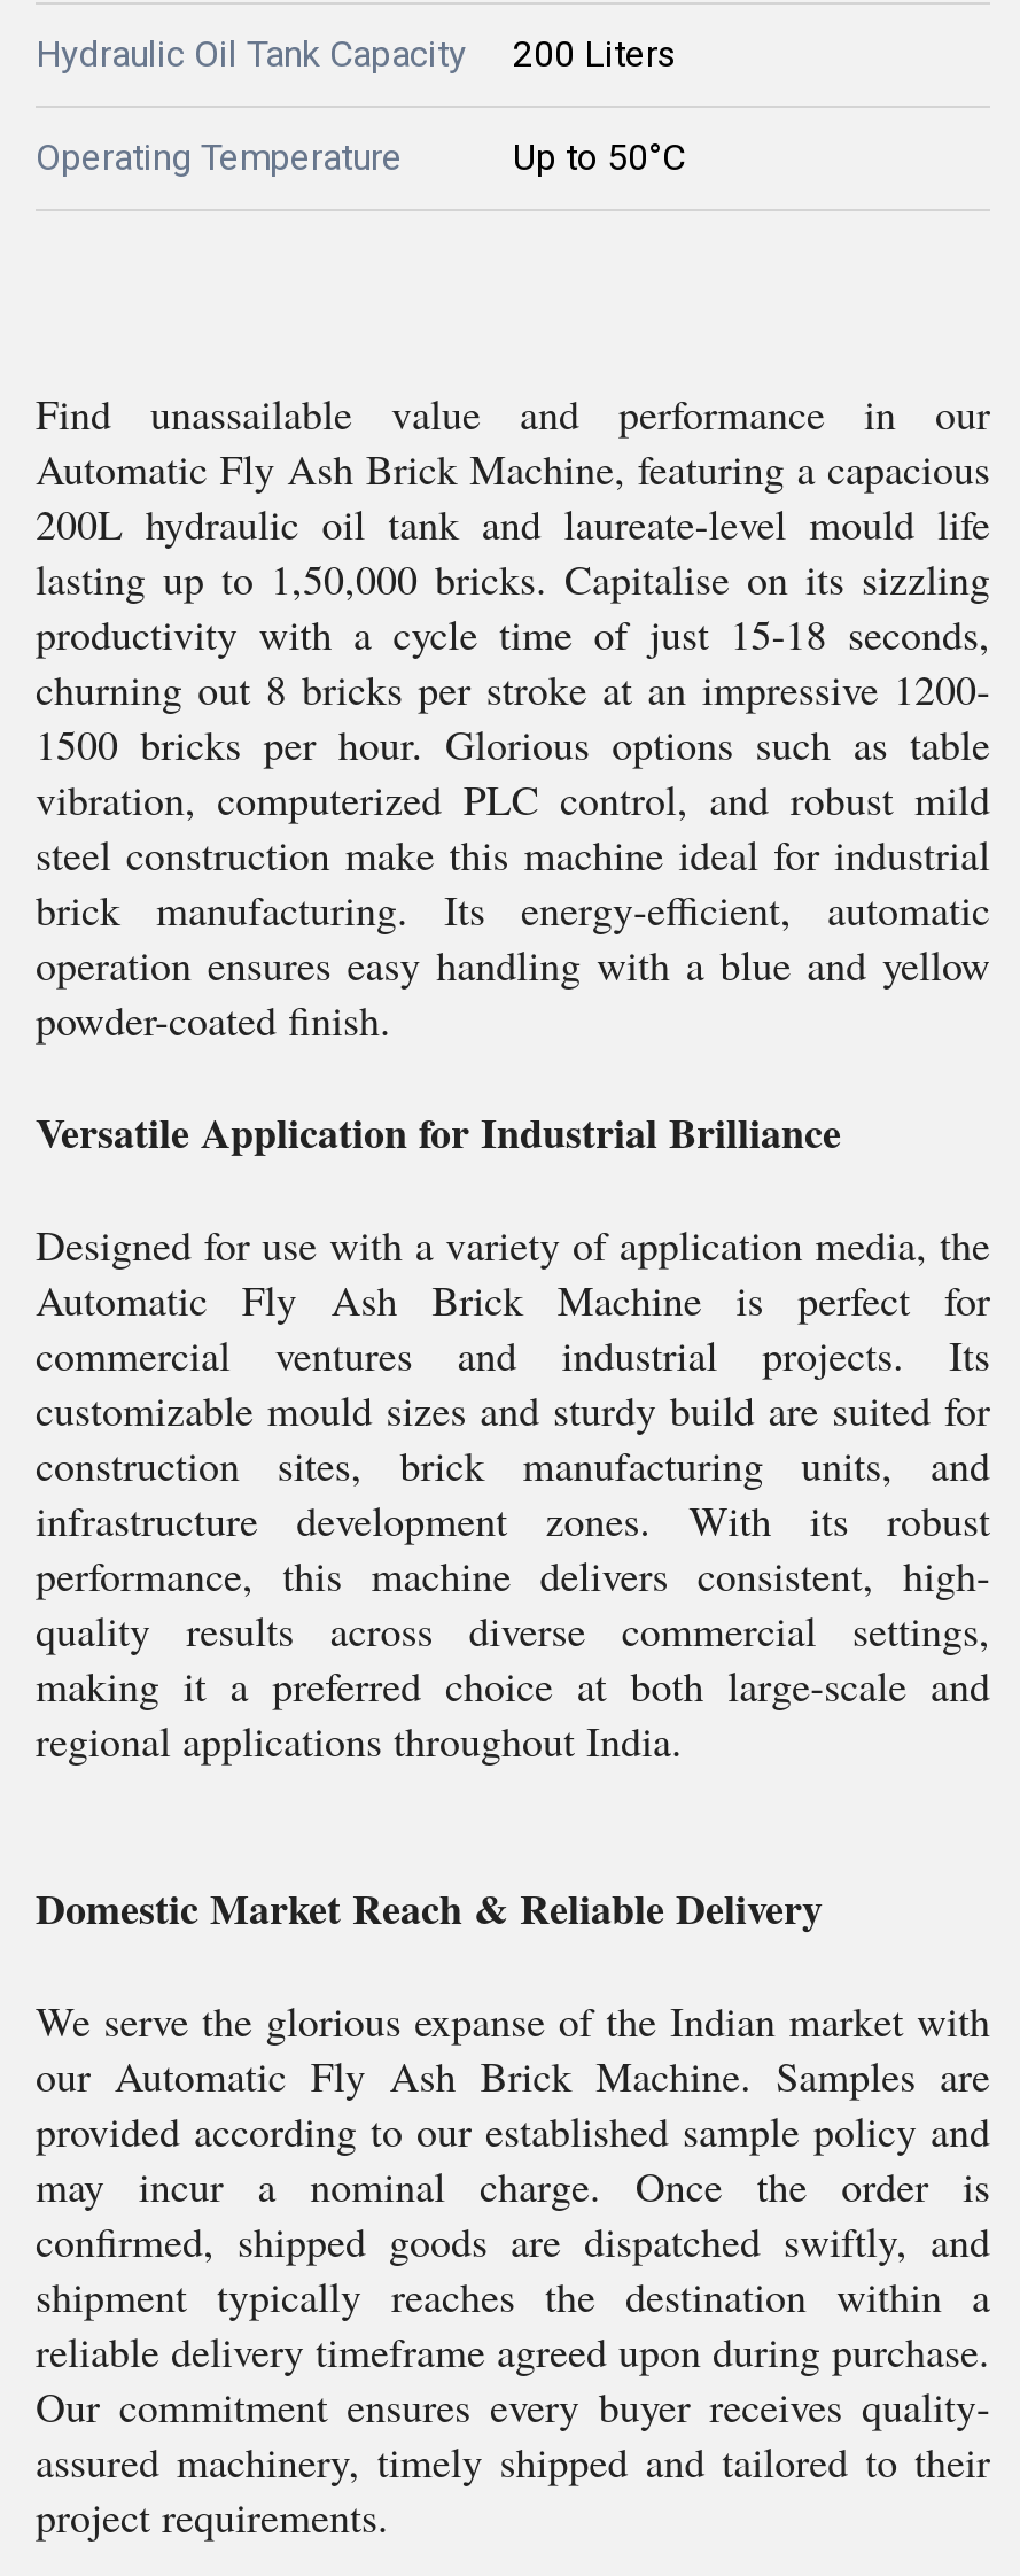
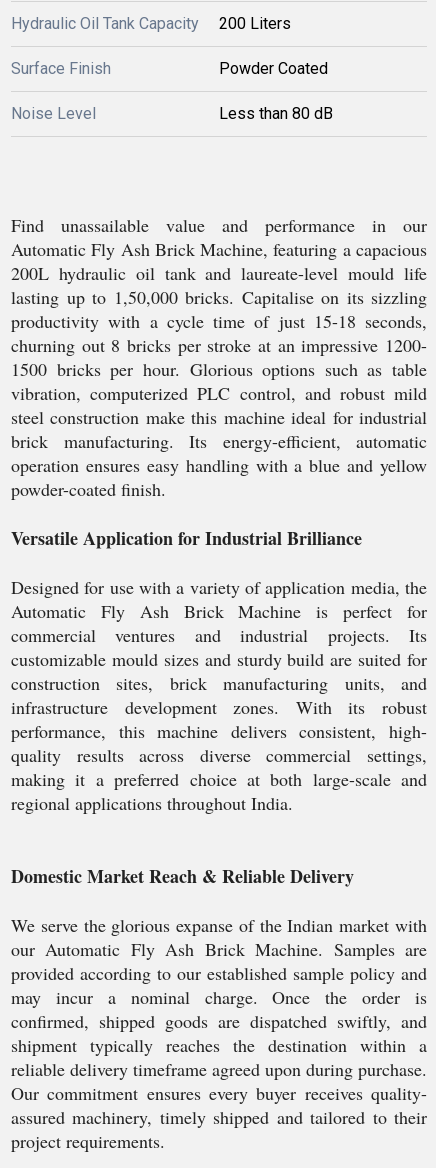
- Operating Temperature
- Up to 50°C
+ Surface Finish
+ Powder Coated
+ Noise Level
+ Less than 80 dB
